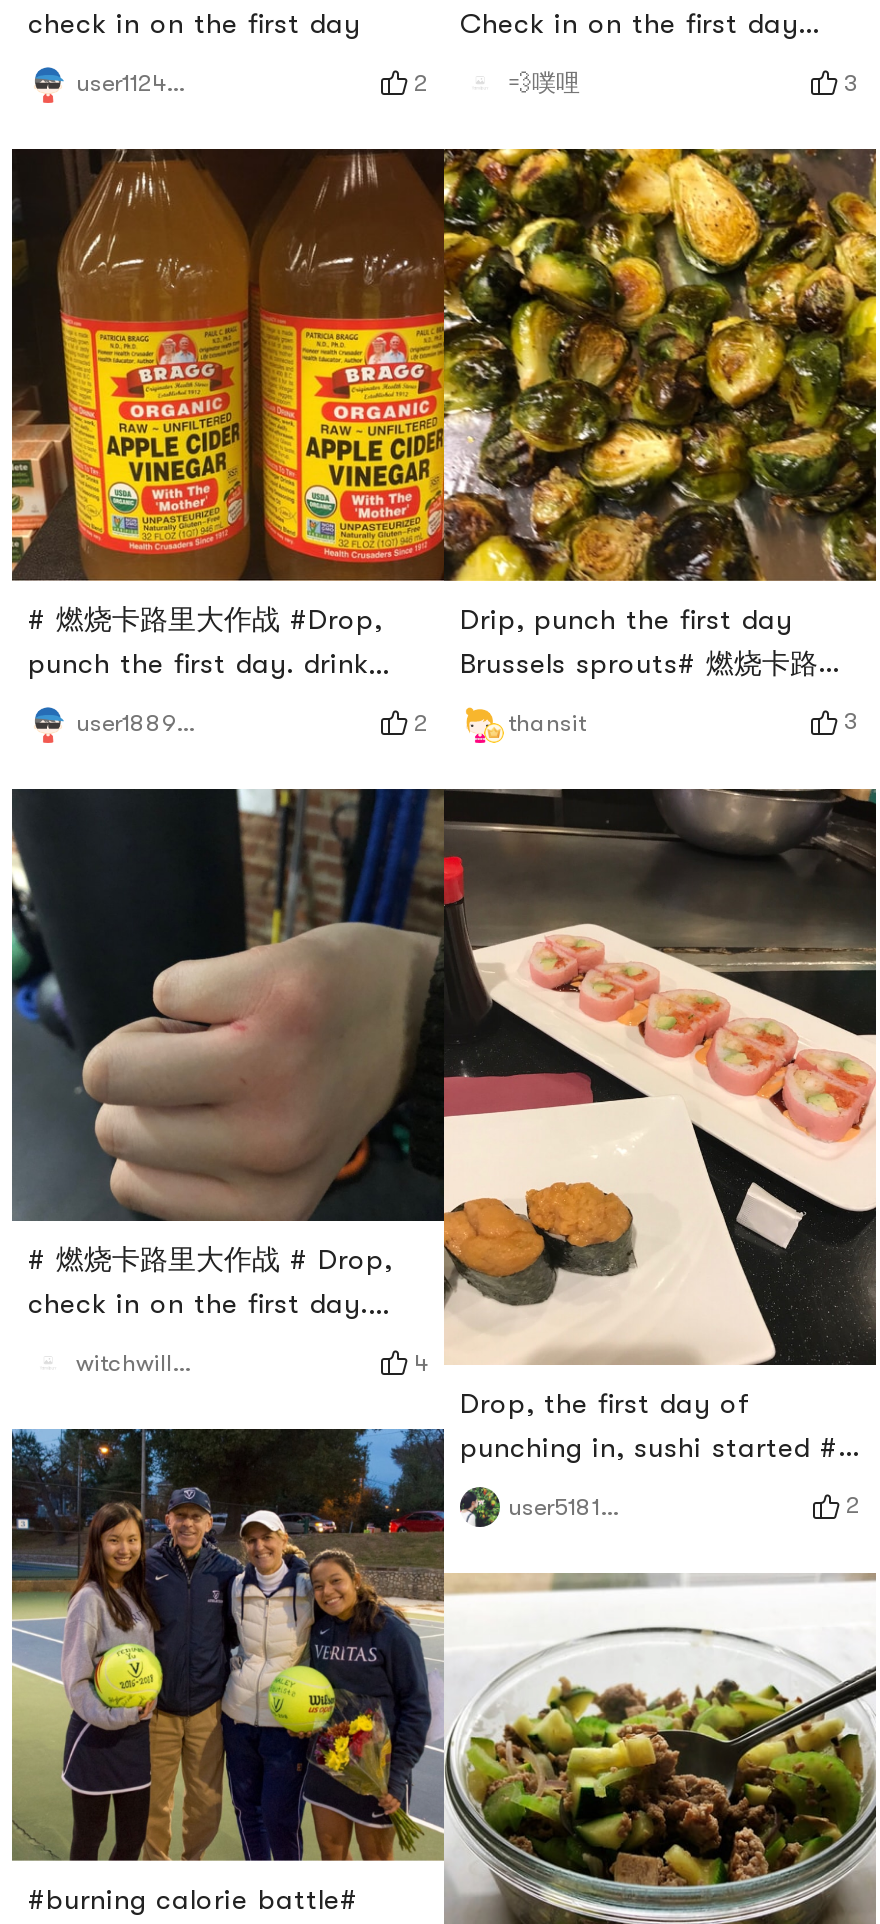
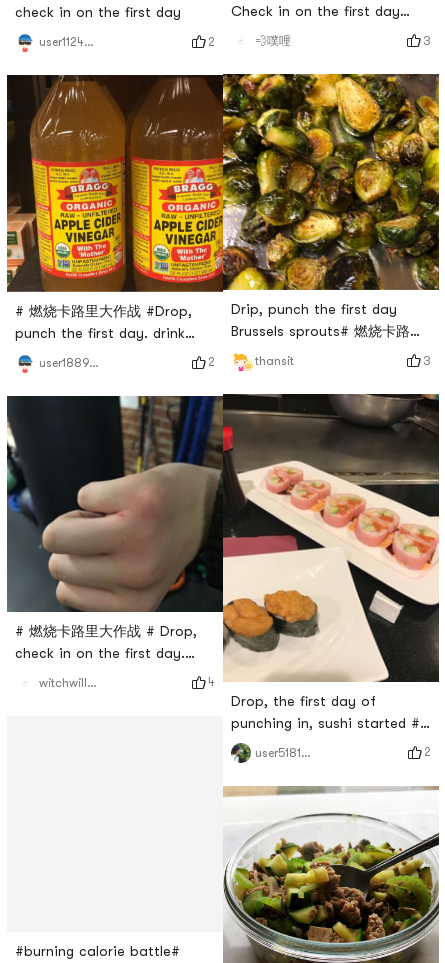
- [image]
